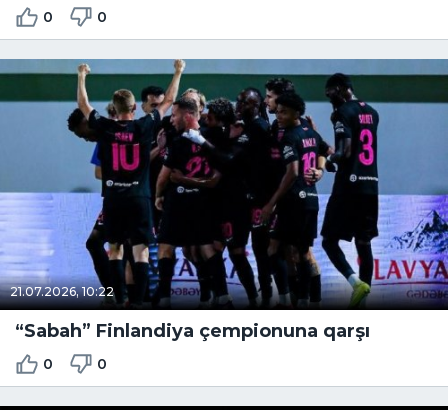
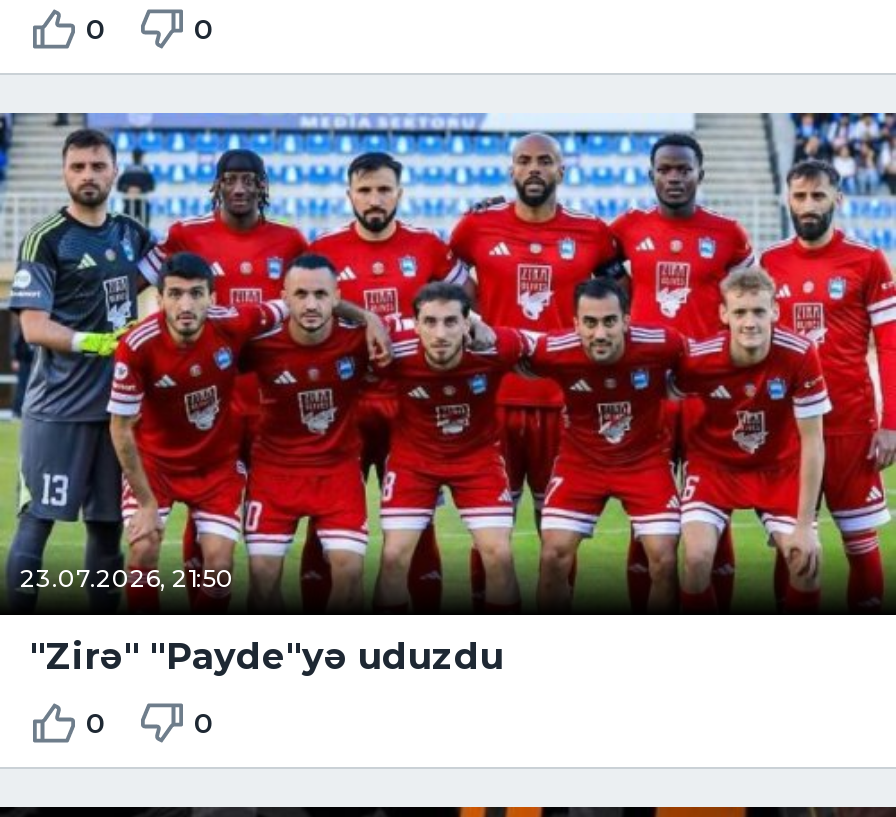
- [image]
- 21.07.2026, 10:22
+ [image]
+ 23.07.2026, 21:50

- “Sabah” Finlandiya çempionuna qarşı
+ "Zirə" "Payde"yə uduzdu
